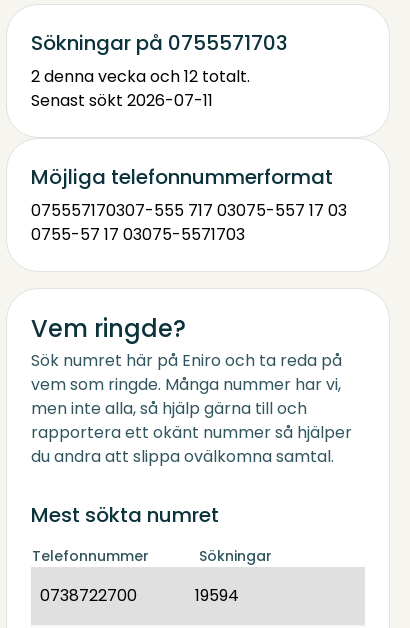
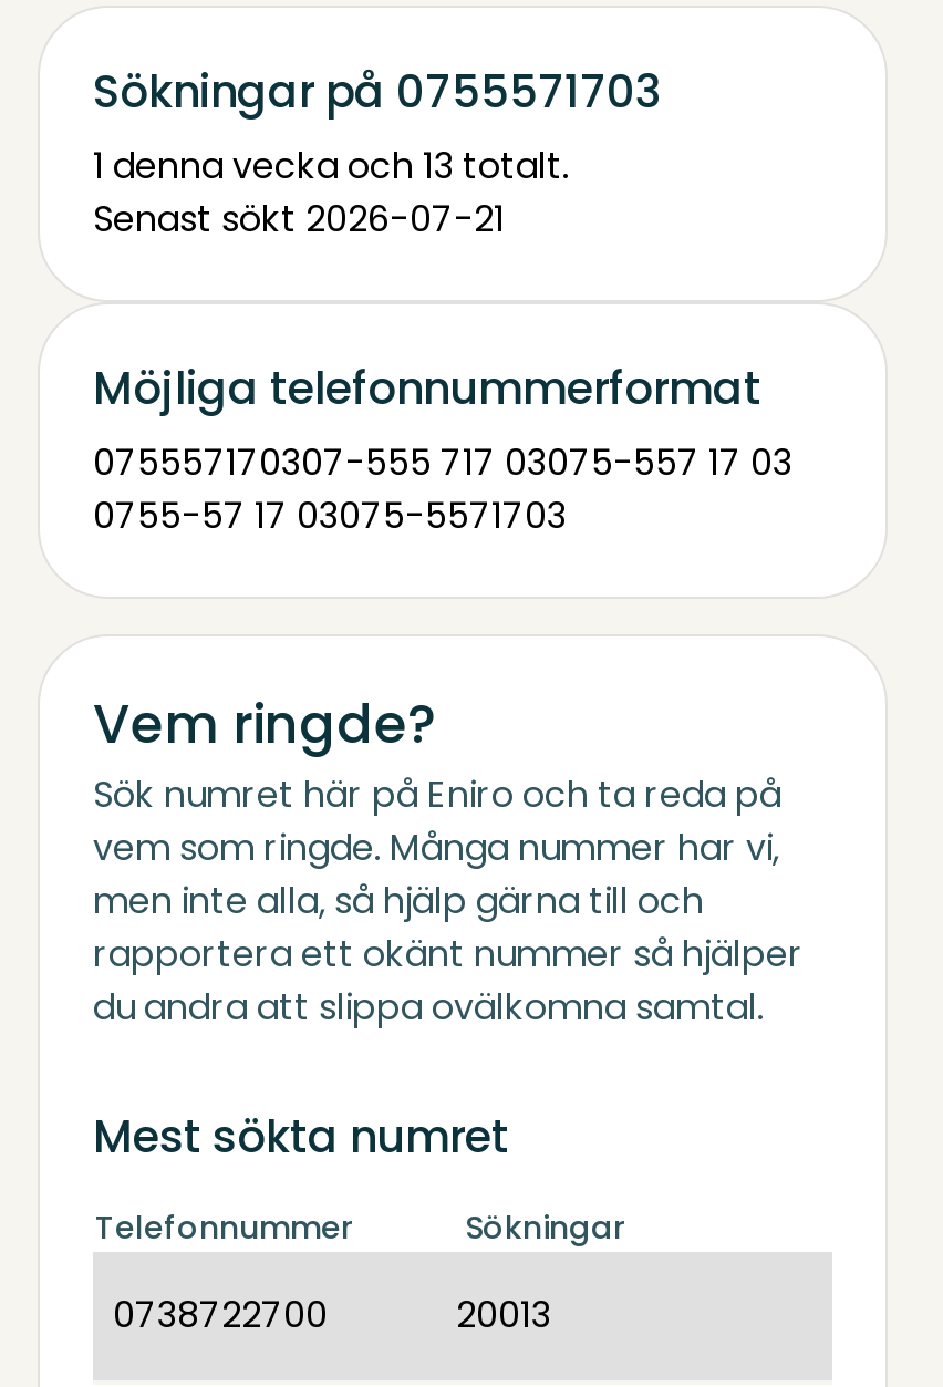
- 2 denna vecka och 12 totalt.
+ 1 denna vecka och 13 totalt.

- Senast sökt 2026-07-11
+ Senast sökt 2026-07-21

- 19594
+ 20013
